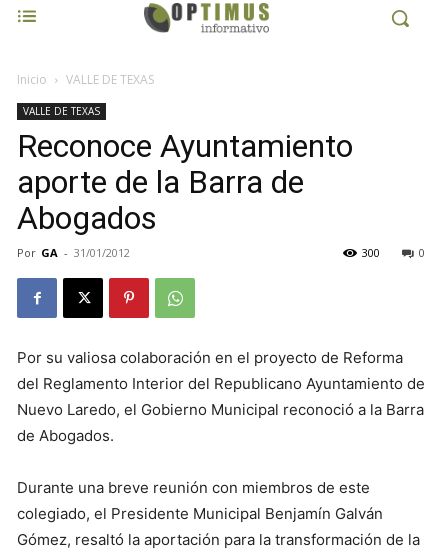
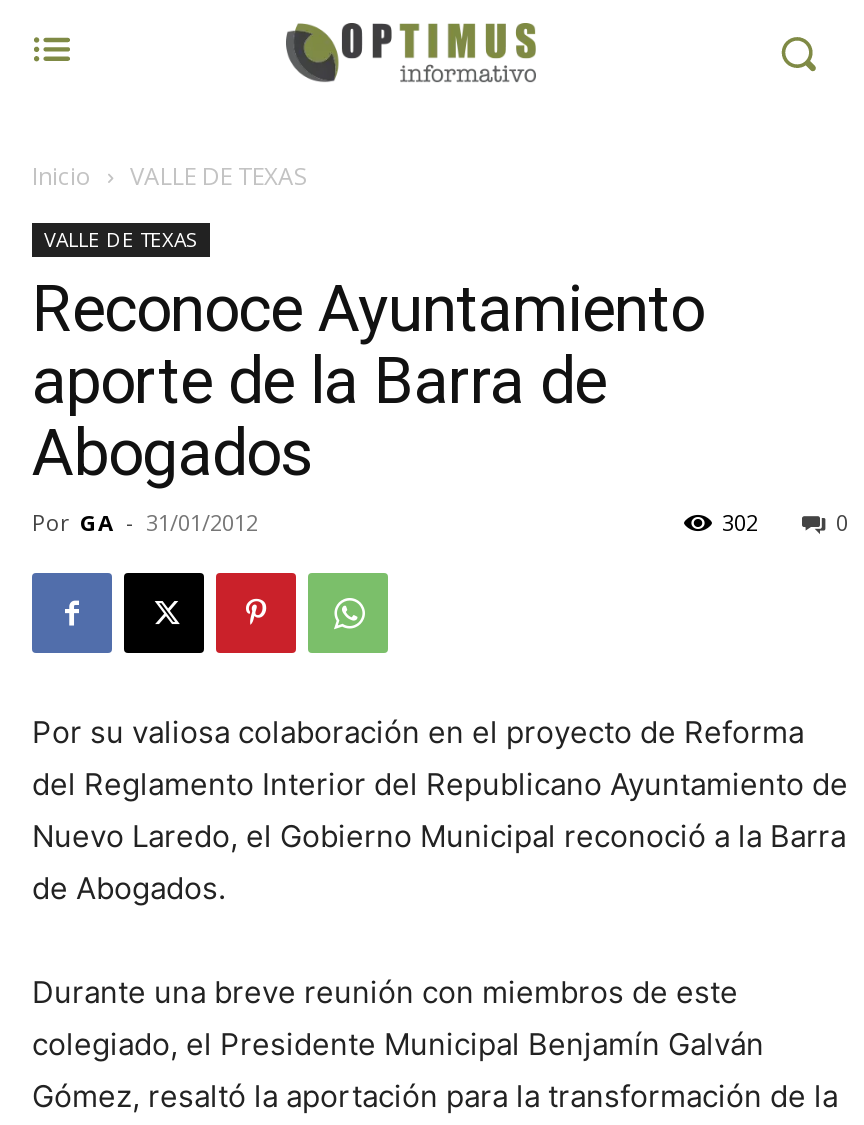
- 300
+ 302
